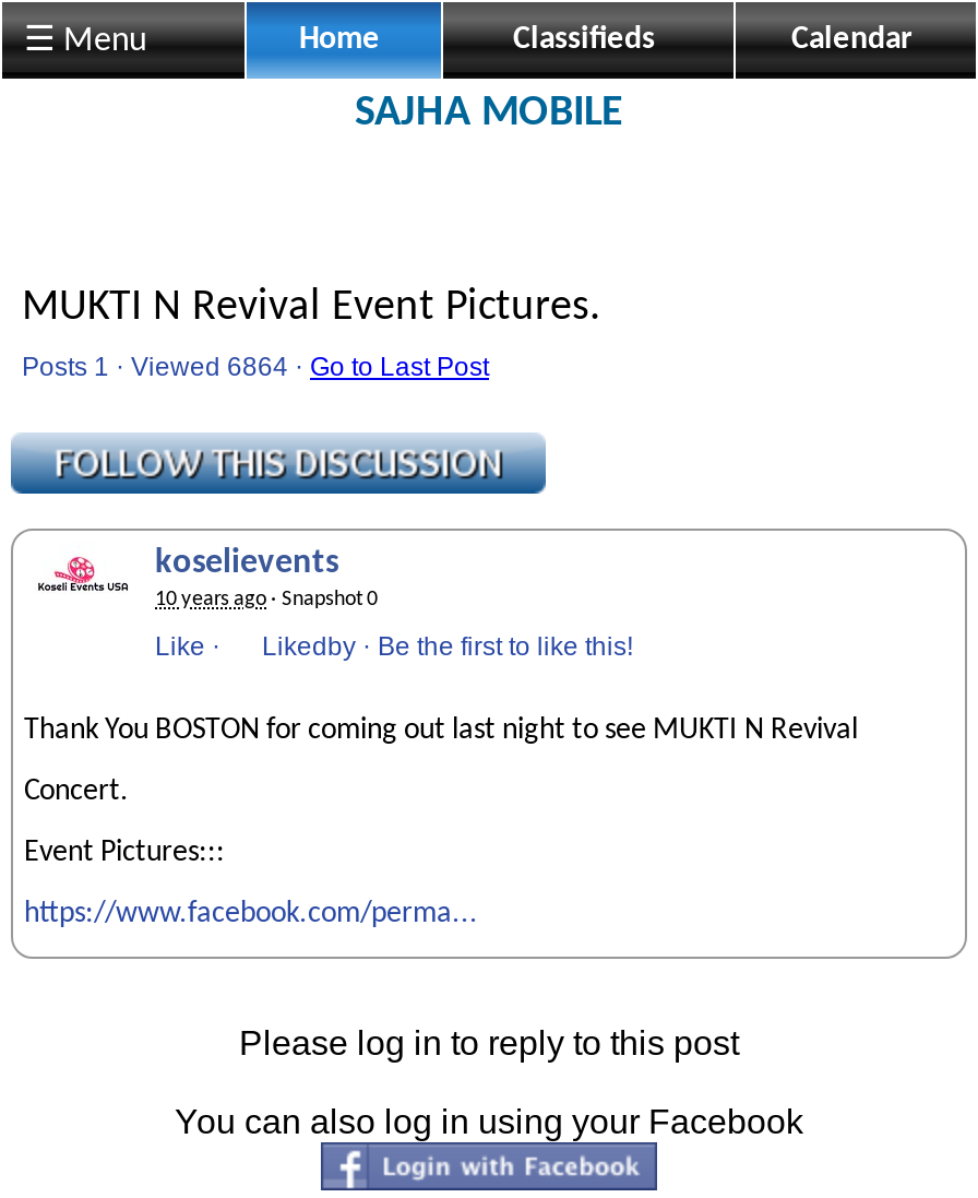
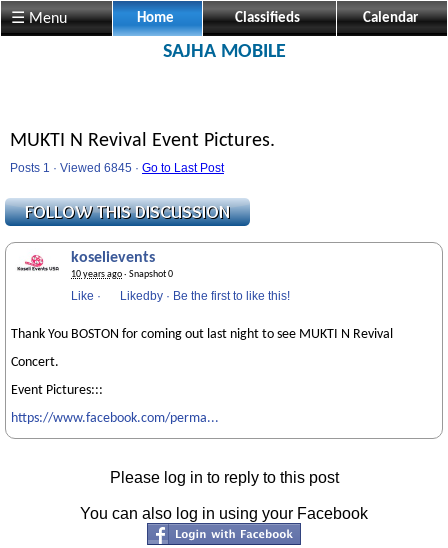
- Posts 1 · Viewed 6864 · Go to Last Post
+ Posts 1 · Viewed 6845 · Go to Last Post
